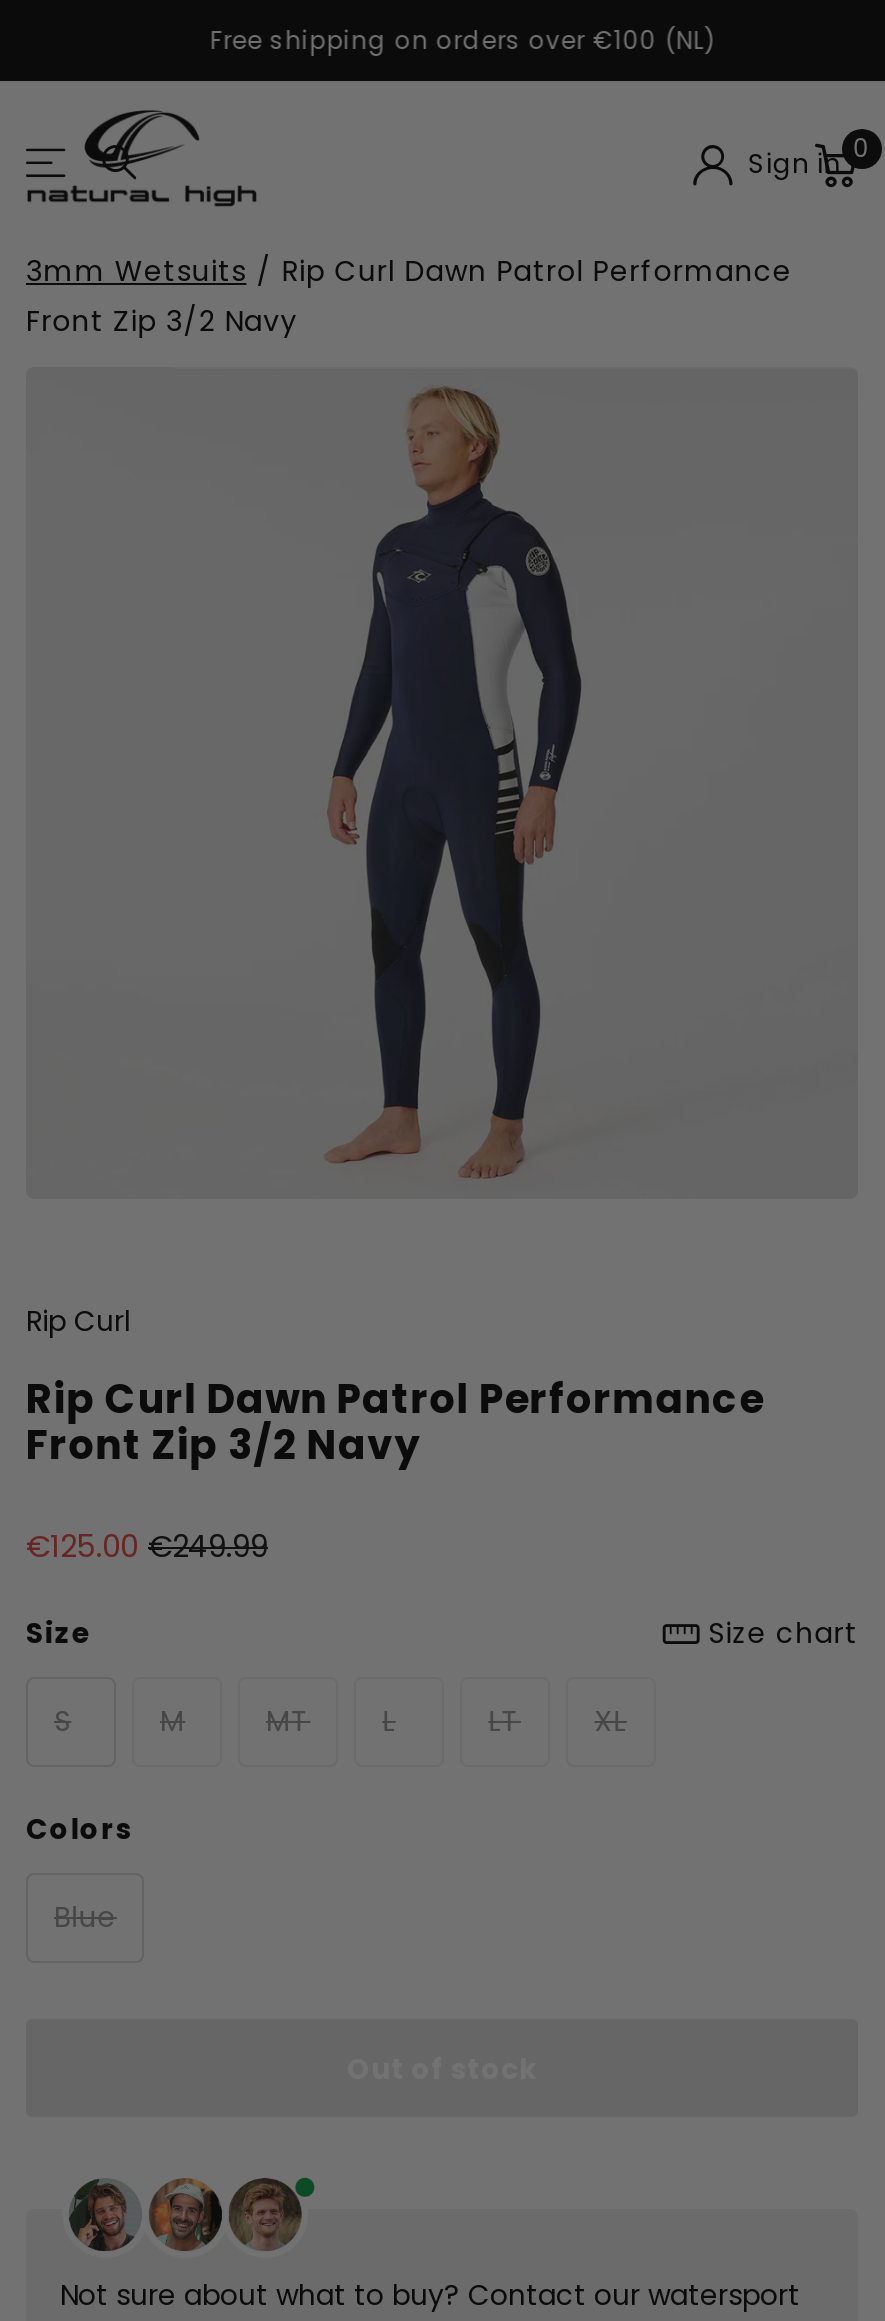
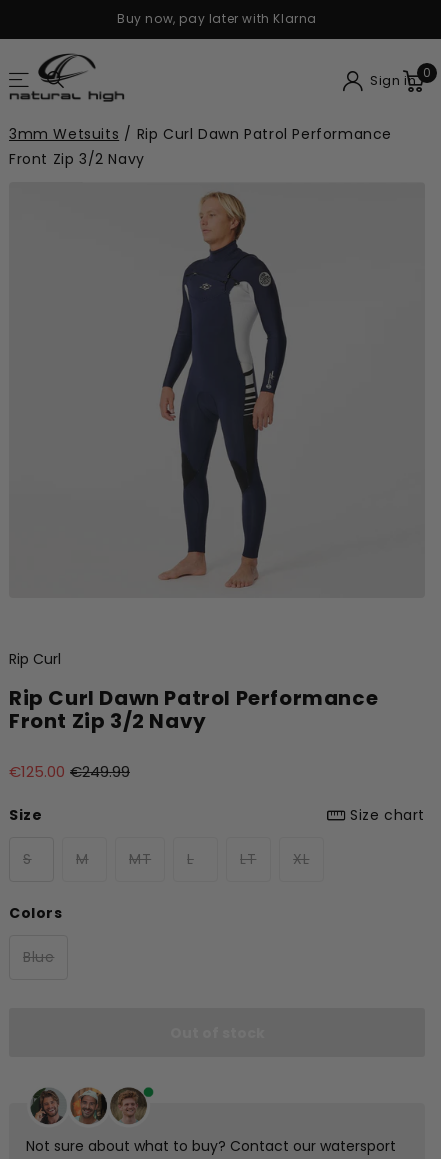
- Free shipping on orders over €100 (NL)
+ Buy now, pay later with Klarna
